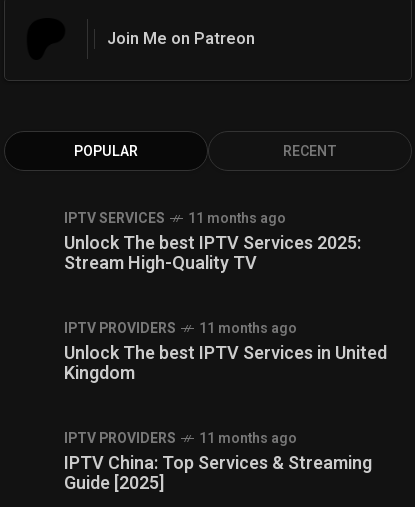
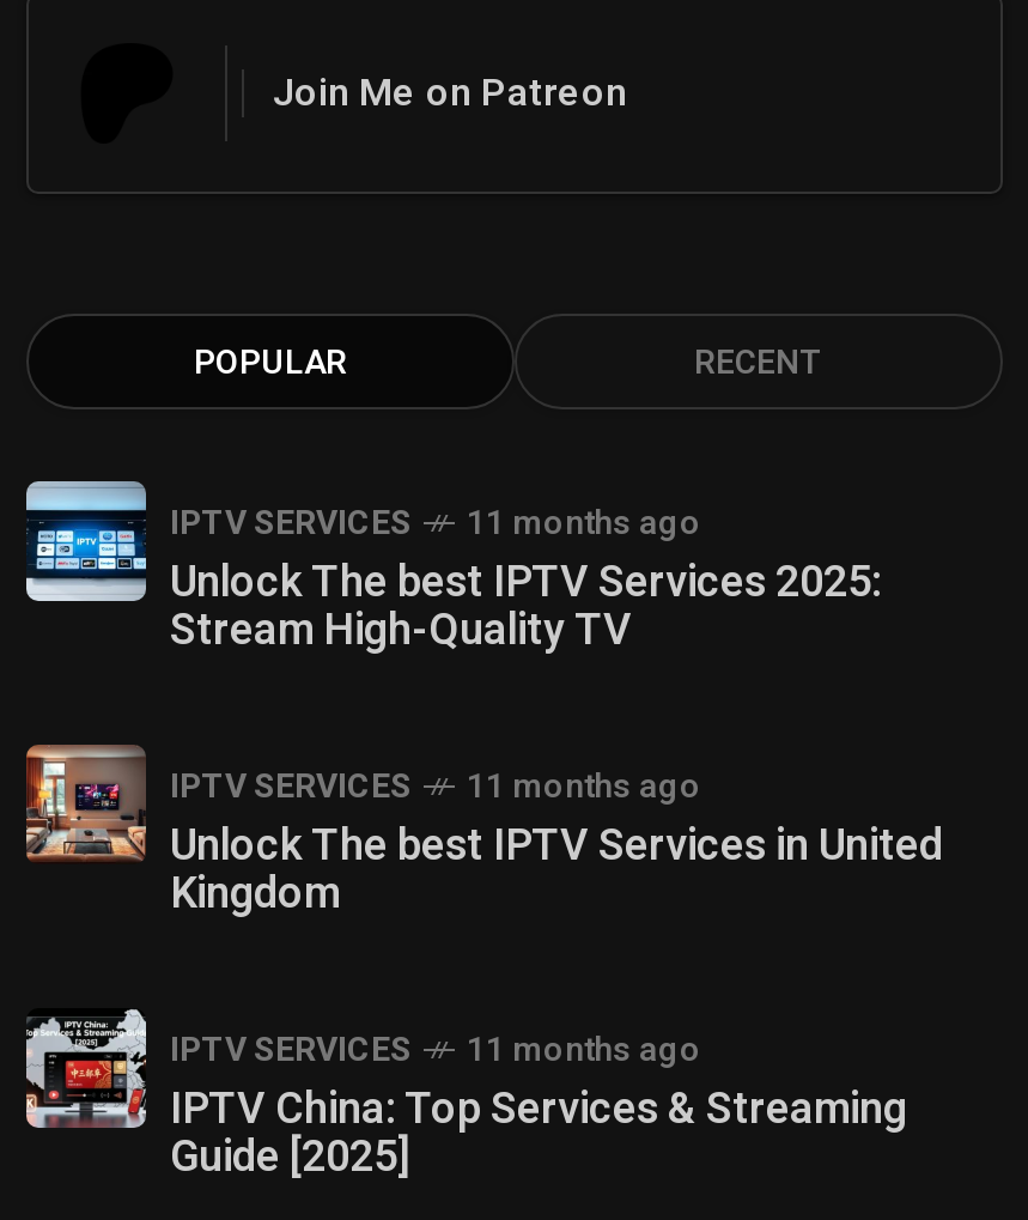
+ [image]

+ [image]

- IPTV PROVIDERS
+ IPTV SERVICES

+ [image]

- IPTV PROVIDERS
+ IPTV SERVICES
